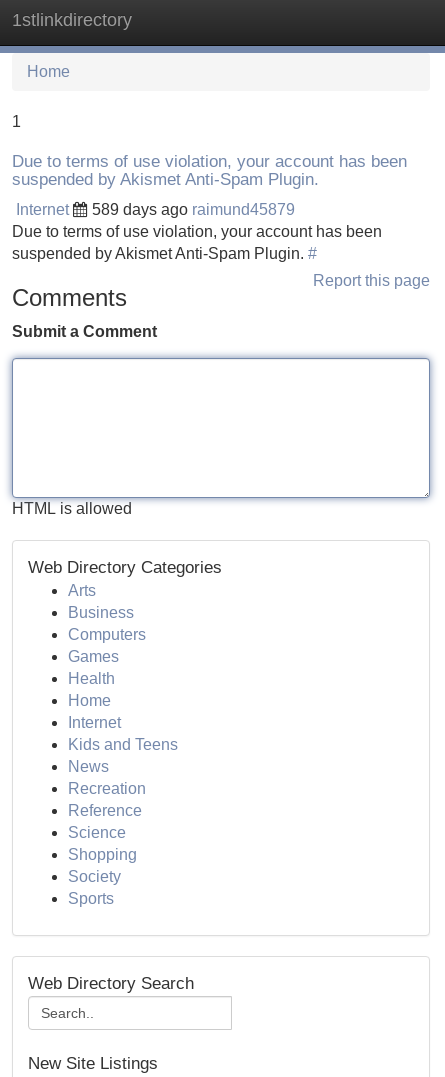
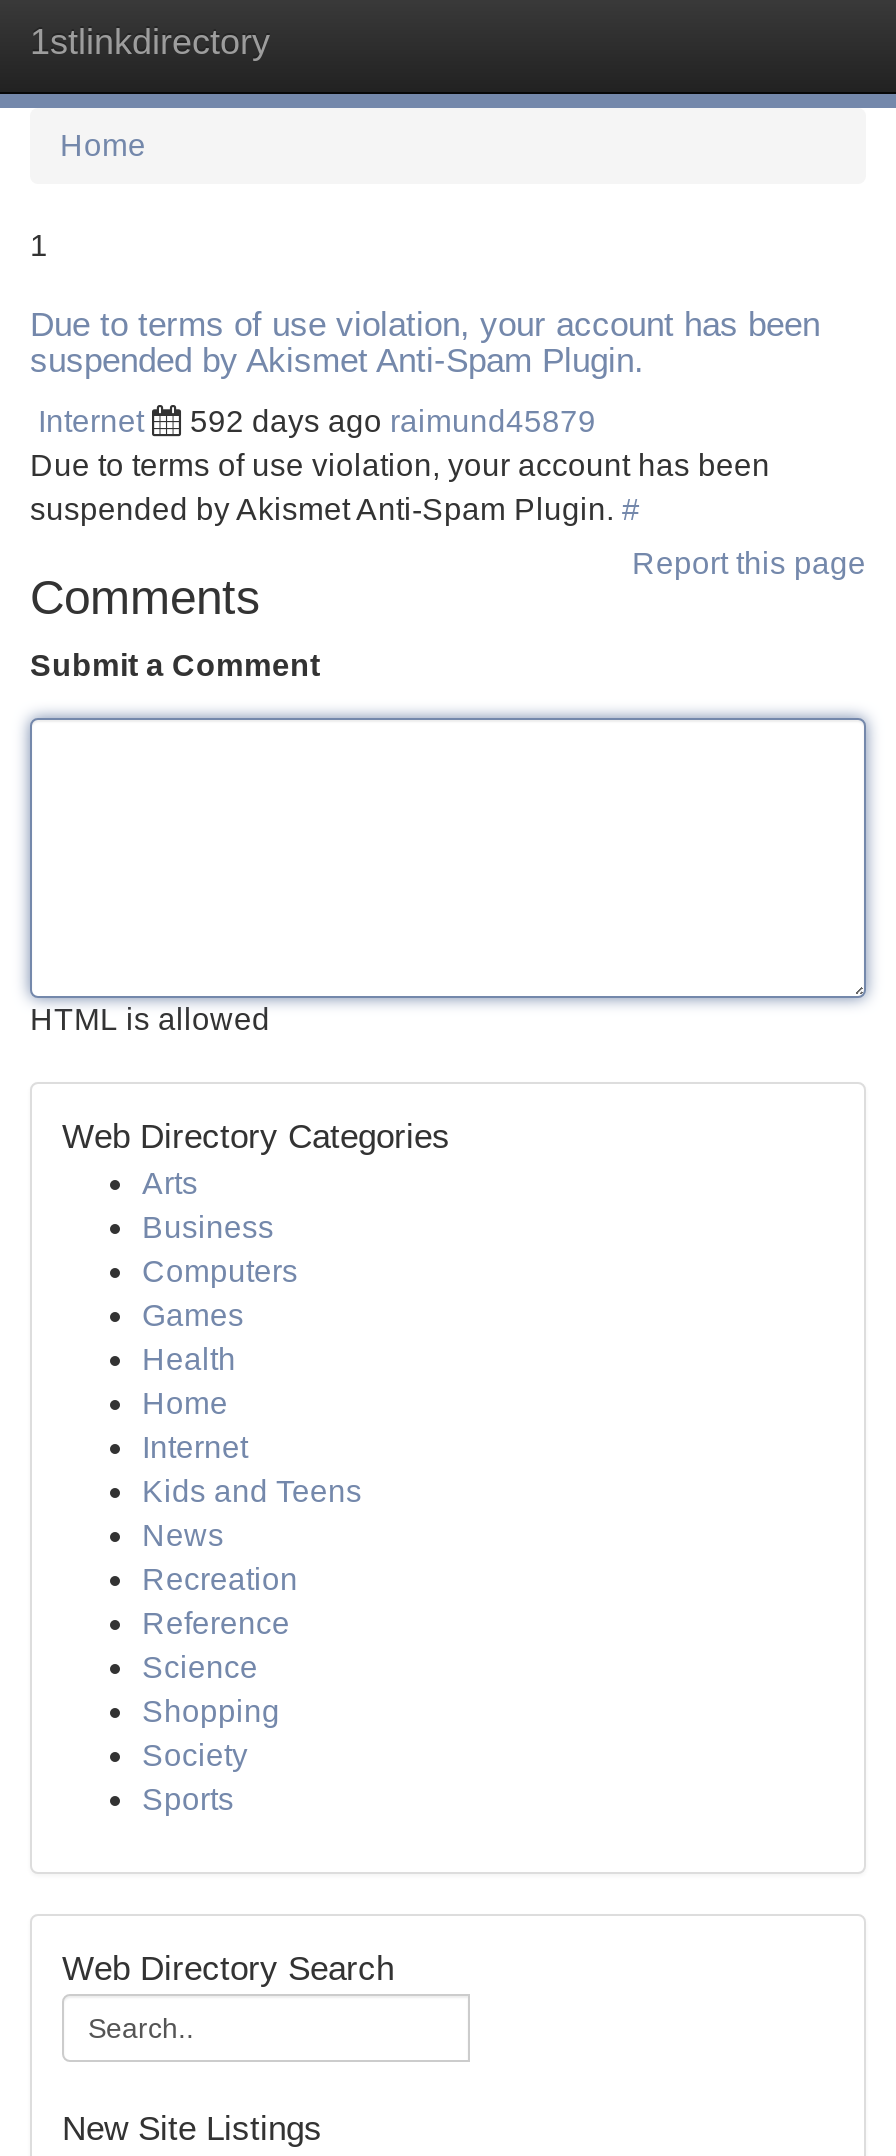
- 589 days ago raimund45879
+ 592 days ago raimund45879
